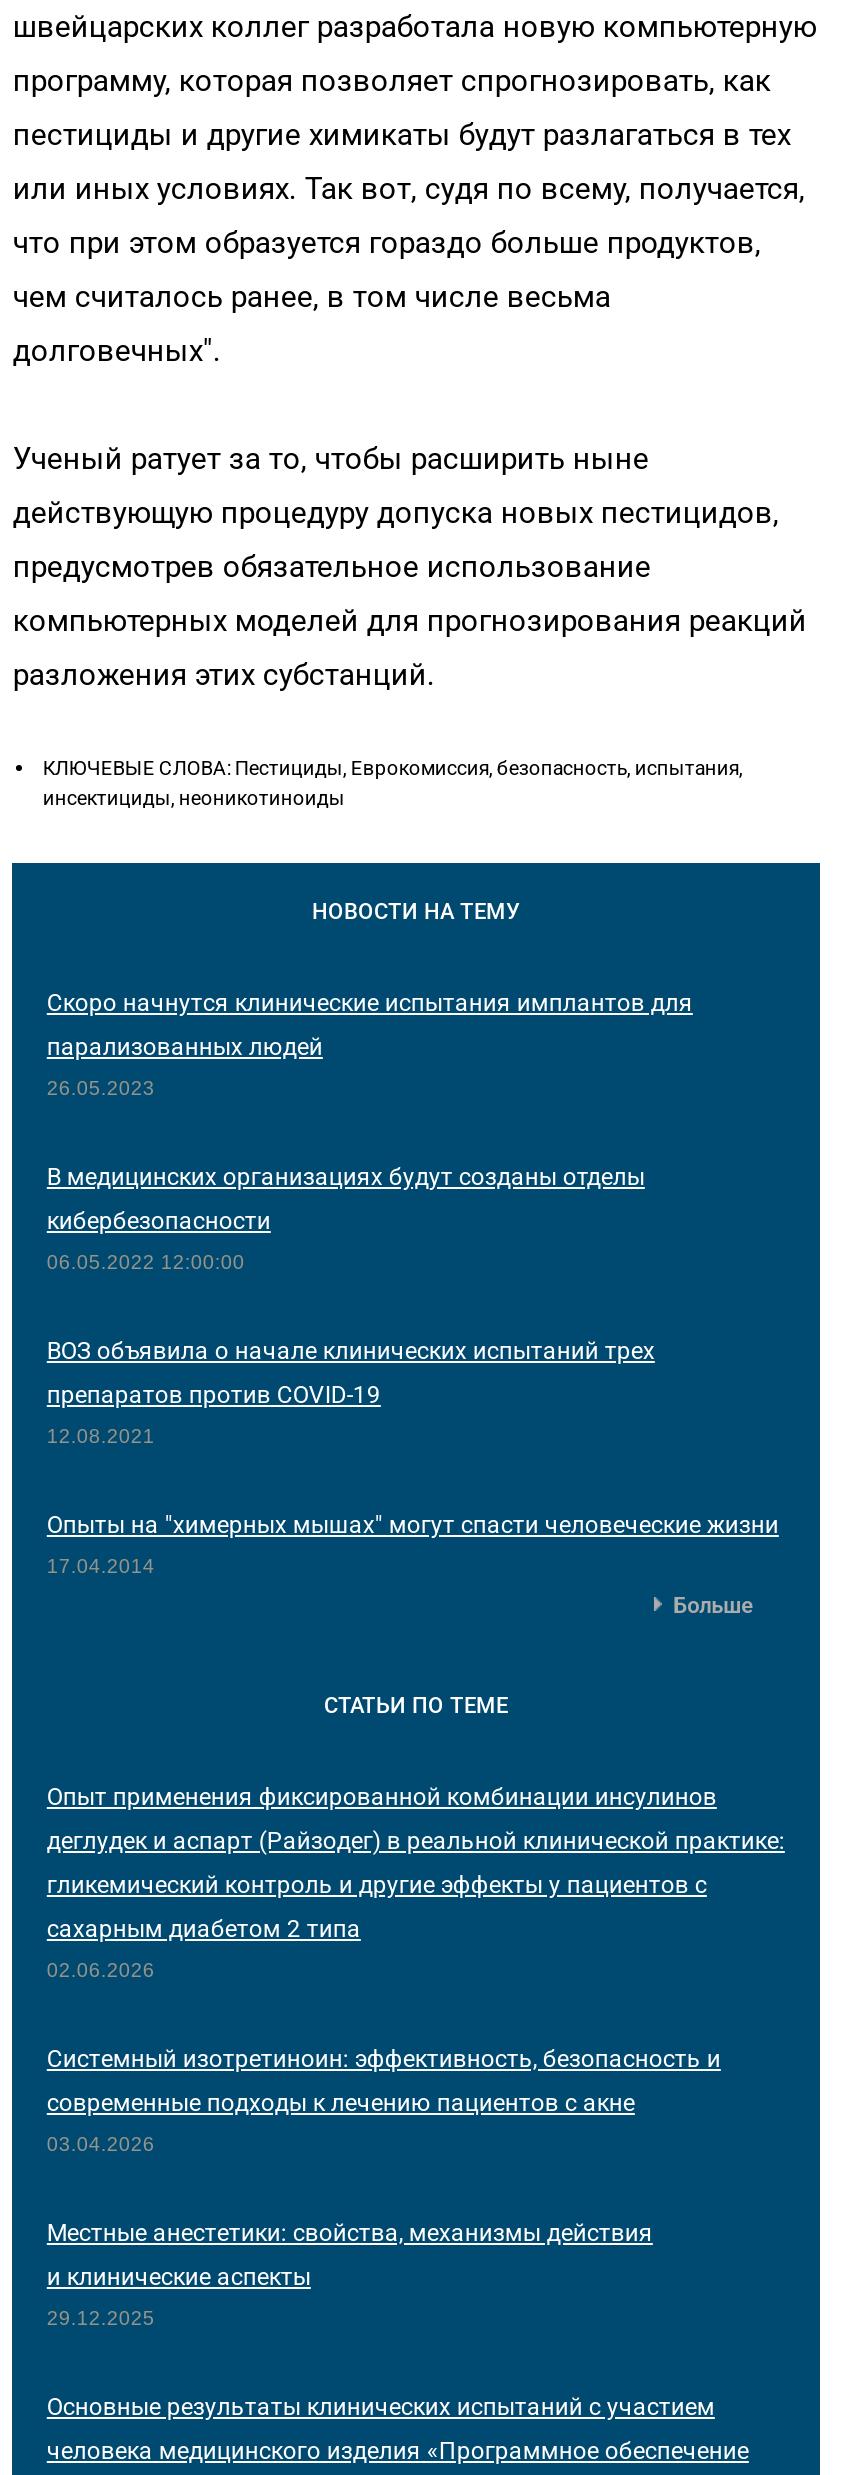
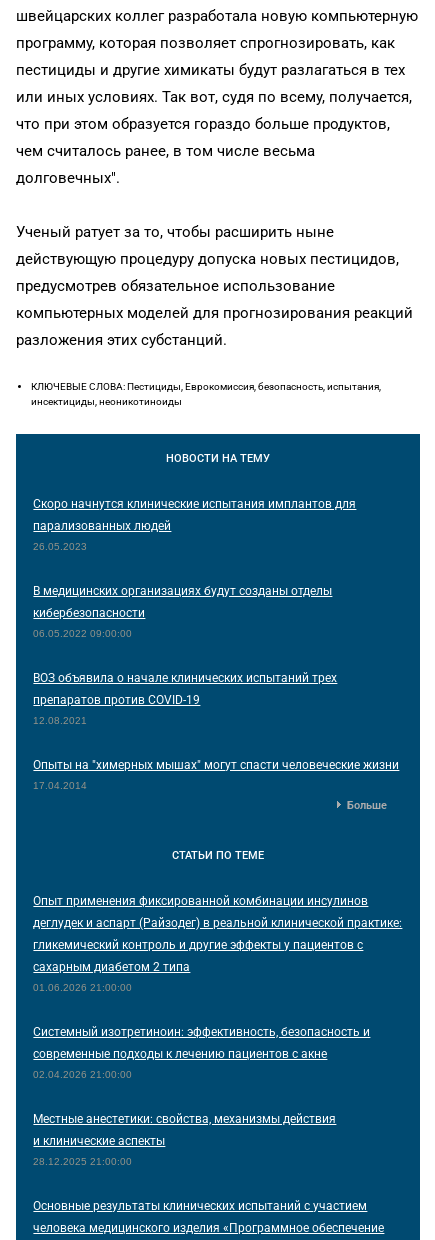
- 06.05.2022 12:00:00
+ 06.05.2022 09:00:00

- 02.06.2026
+ 01.06.2026 21:00:00

- 03.04.2026
+ 02.04.2026 21:00:00

- 29.12.2025
+ 28.12.2025 21:00:00
